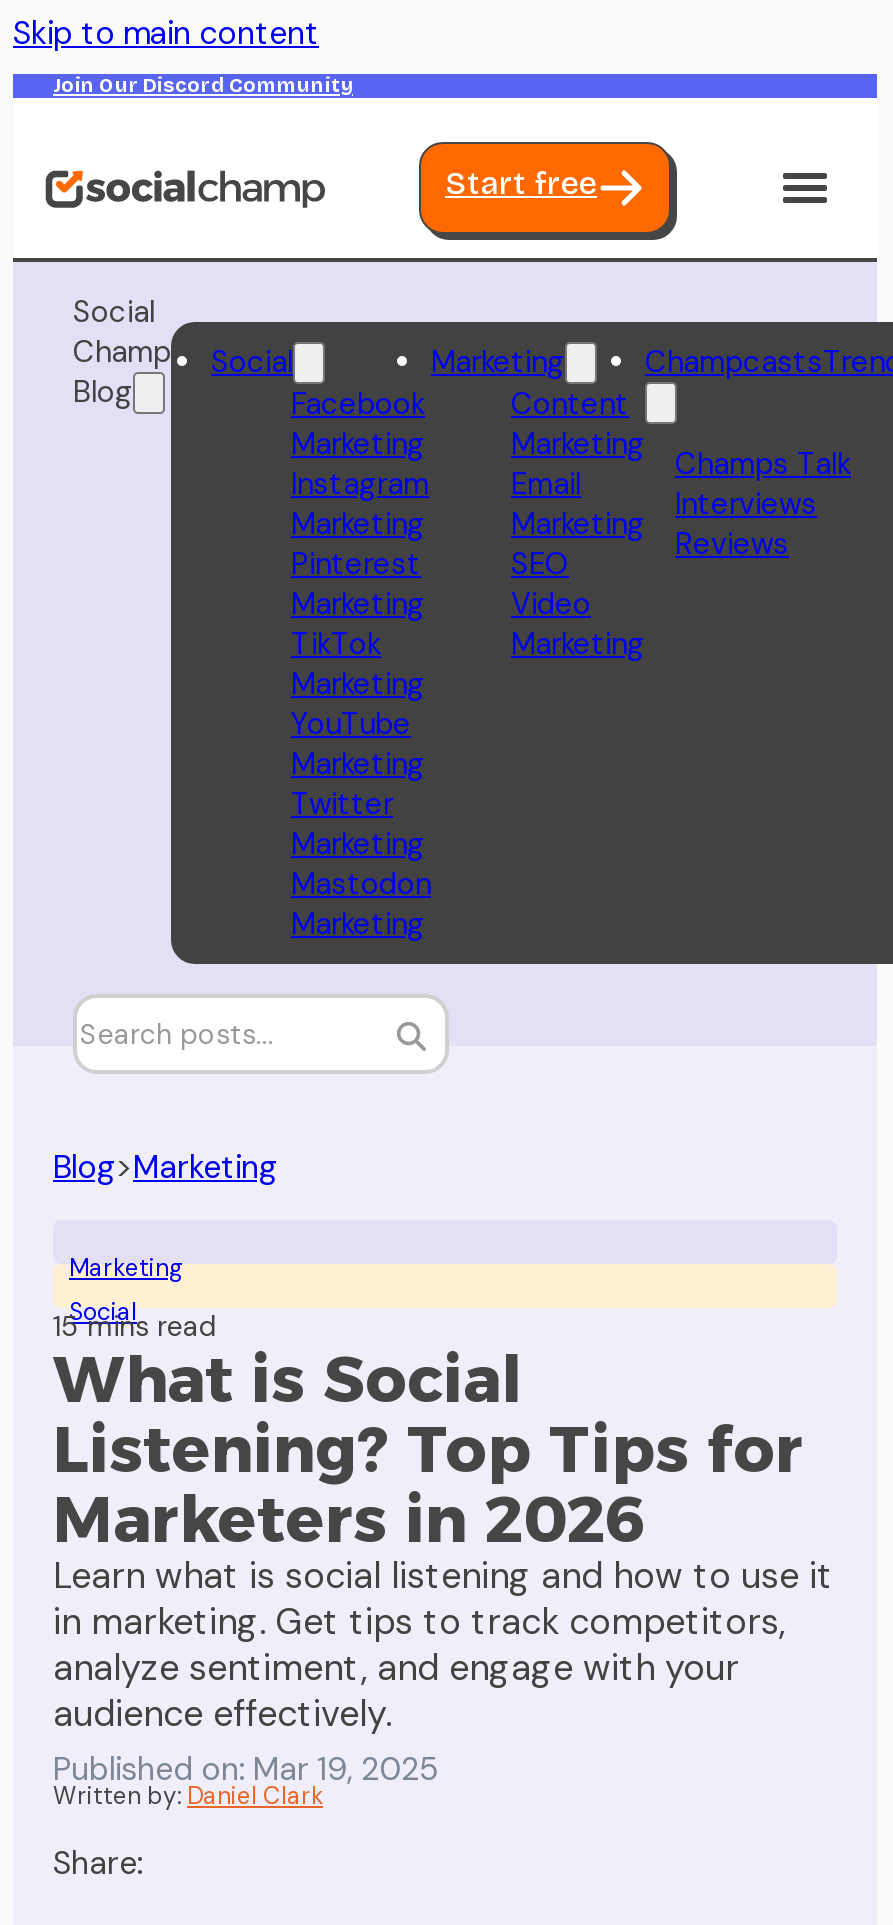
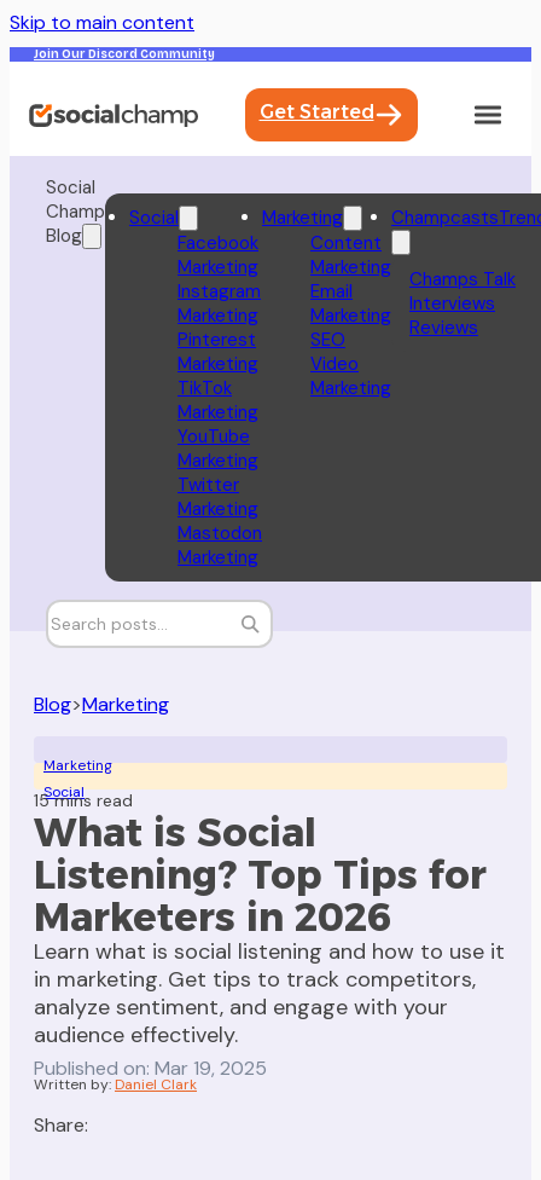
- Start free
+ Get Started
